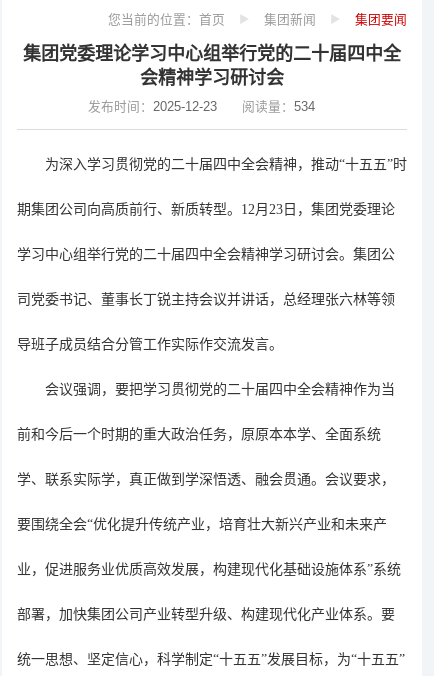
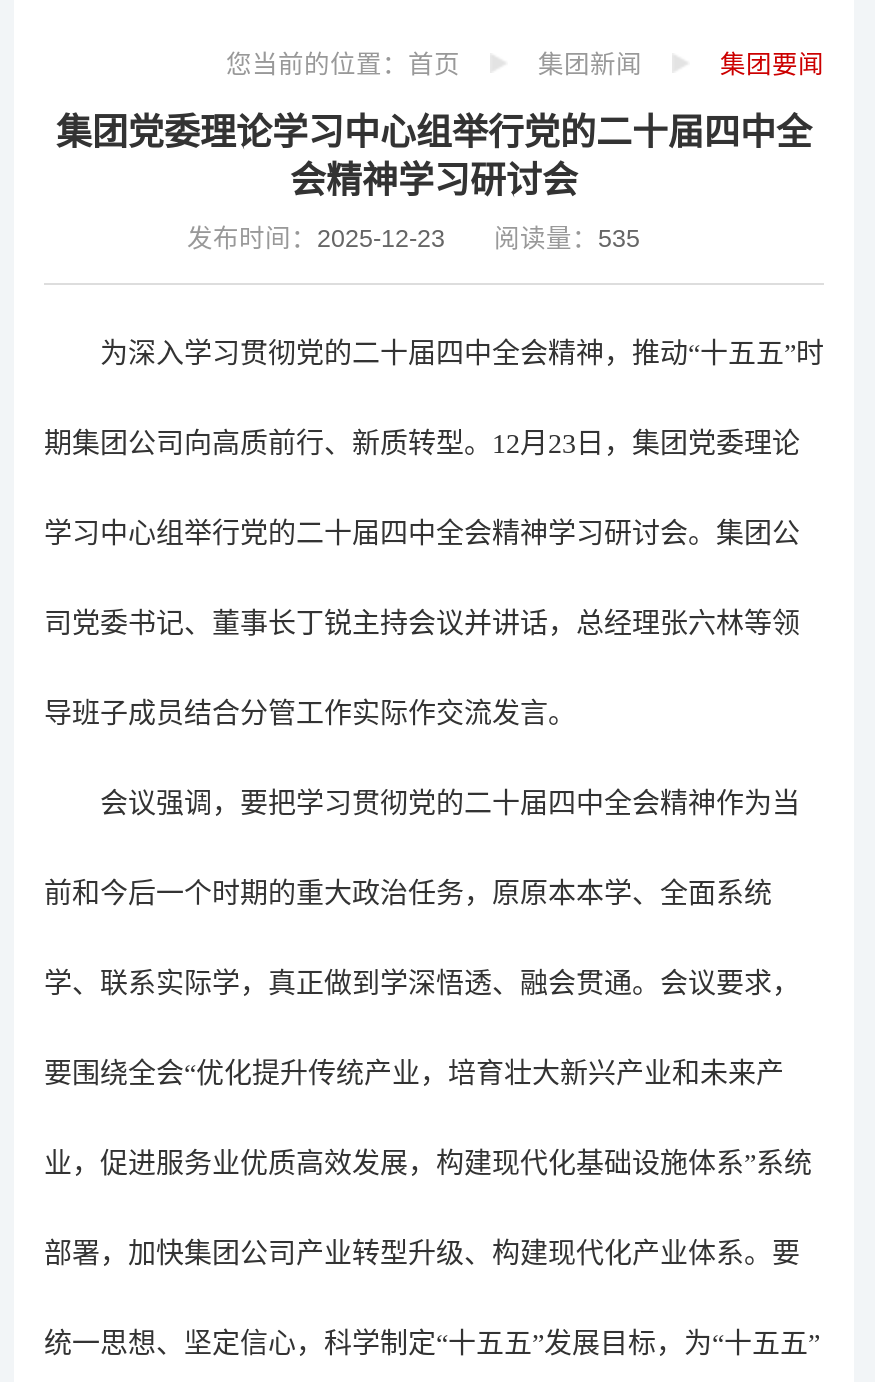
- 发布时间：2025-12-23 阅读量：534
+ 发布时间：2025-12-23 阅读量：535
